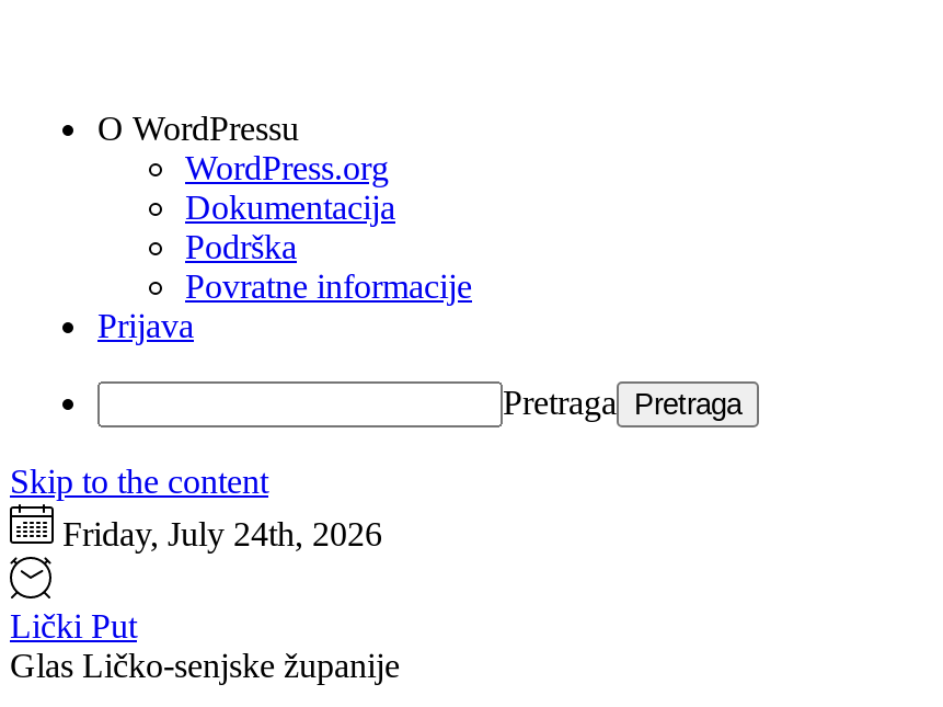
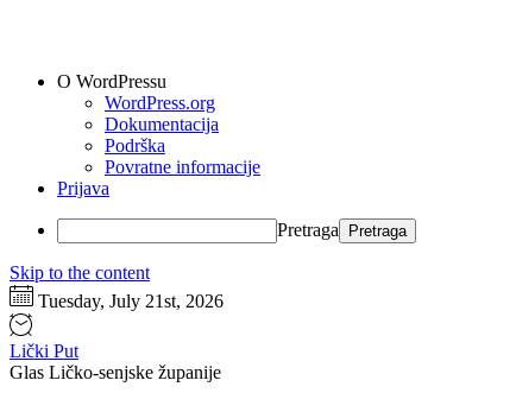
- Friday, July 24th, 2026
+ Tuesday, July 21st, 2026
